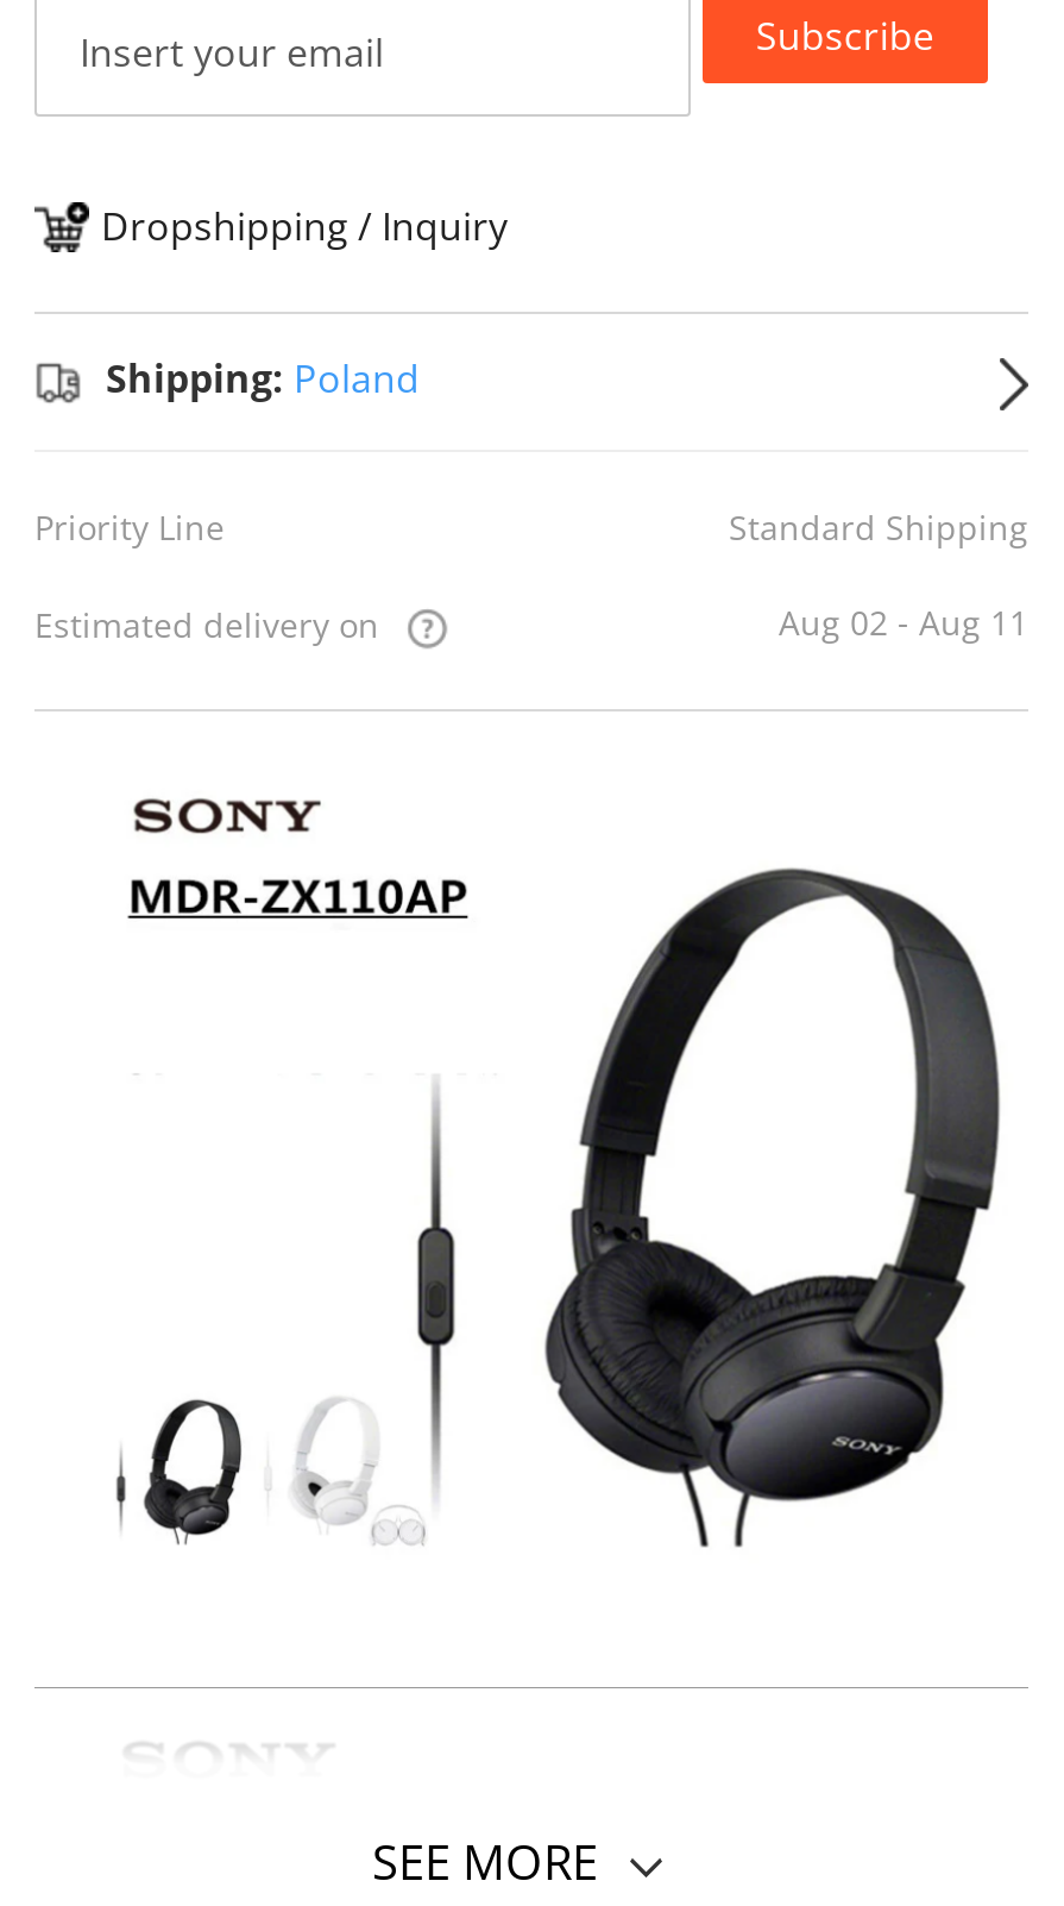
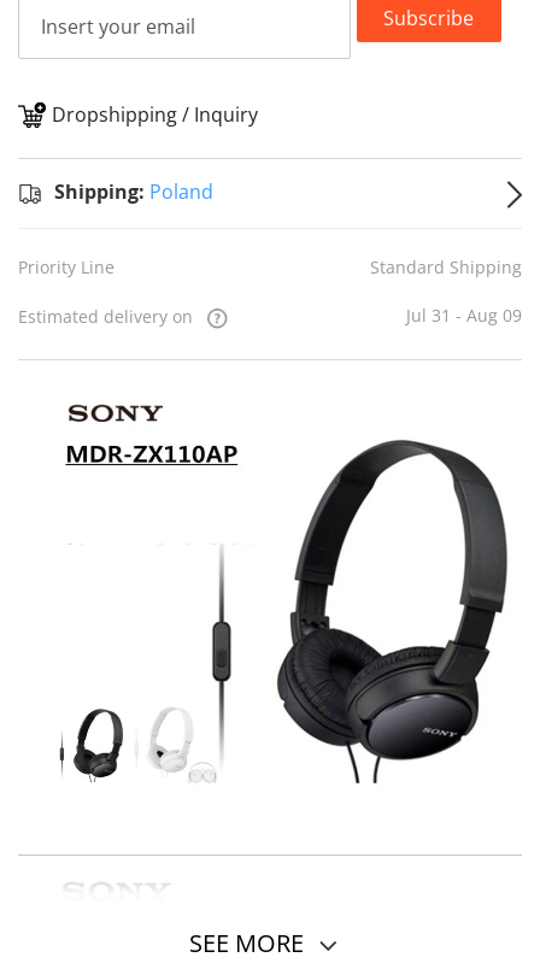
- Aug 02 - Aug 11
+ Jul 31 - Aug 09
